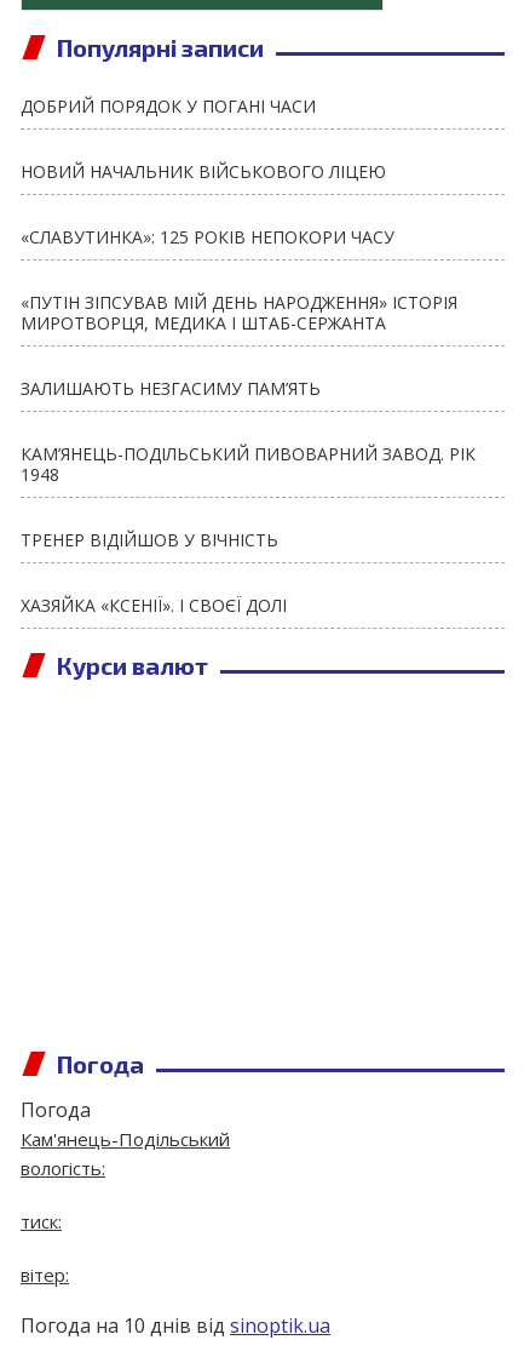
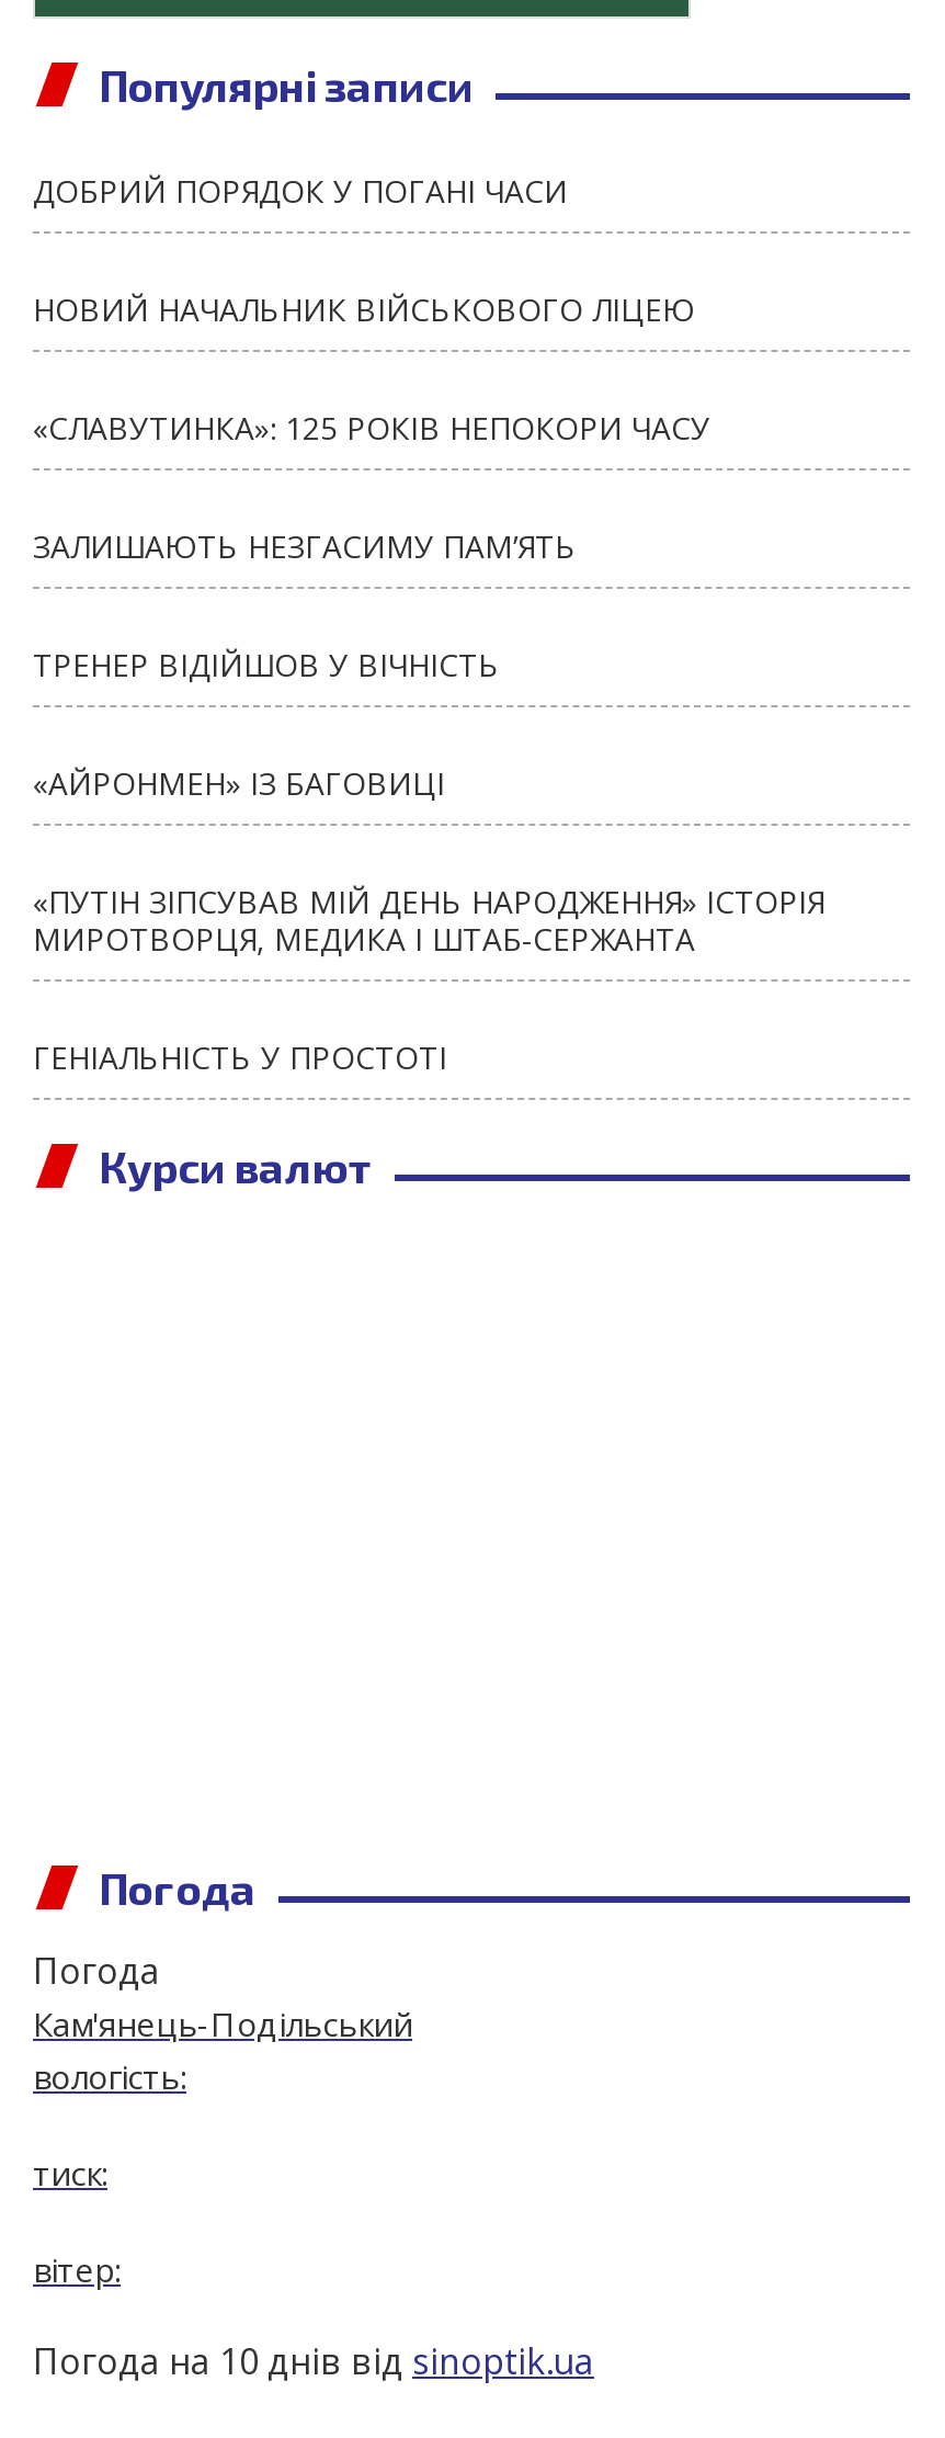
+ «АЙРОНМЕН» ІЗ БАГОВИЦІ

moved down: «ПУТІН ЗІПСУВАВ МІЙ ДЕНЬ НАРОДЖЕННЯ» ІСТОРІЯ | МИРОТВОРЦЯ, МЕДИКА І ШТАБ-СЕРЖАНТА

moved up: ЗАЛИШАЮТЬ НЕЗГАСИМУ ПАМ’ЯТЬ

- КАМ’ЯНЕЦЬ-ПОДІЛЬСЬКИЙ ПИВОВАРНИЙ ЗАВОД. РІК
- 1948
- ХАЗЯЙКА «КСЕНІЇ». І СВОЄЇ ДОЛІ
+ ГЕНІАЛЬНІСТЬ У ПРОСТОТІ

moved up: ТРЕНЕР ВІДІЙШОВ У ВІЧНІСТЬ
